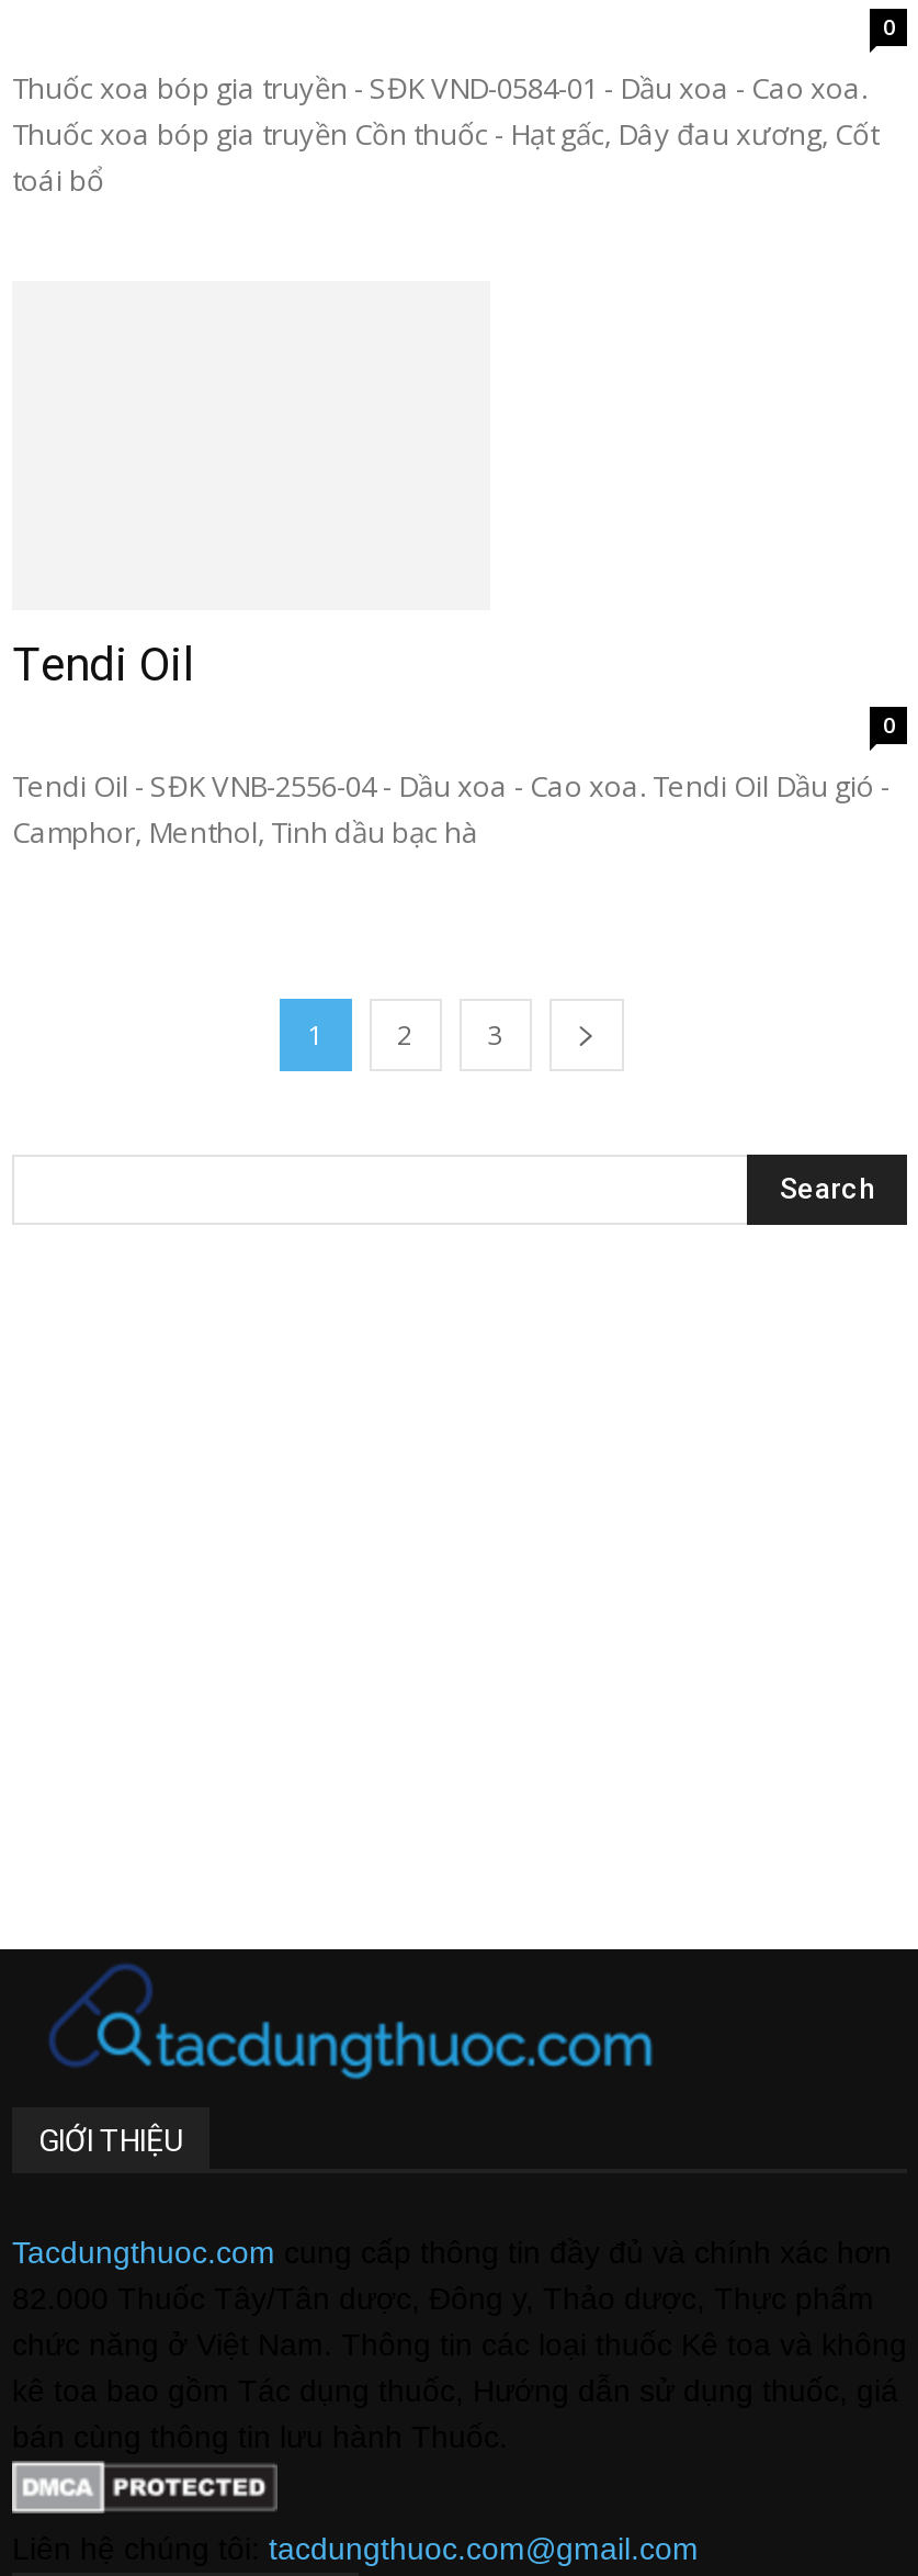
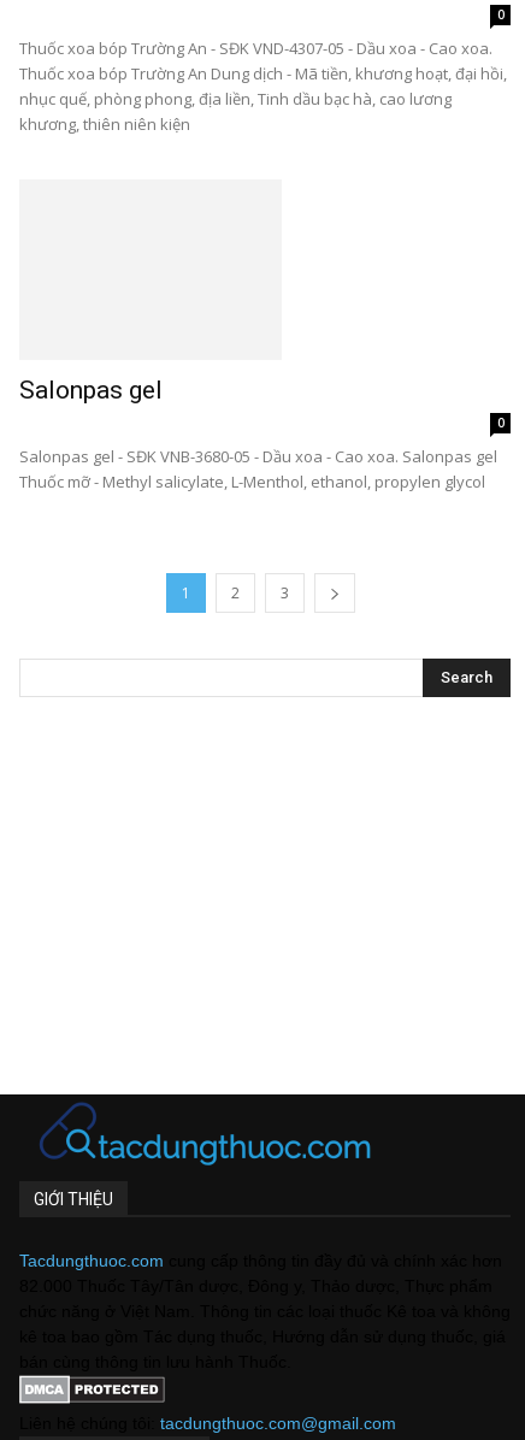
- Thuốc xoa bóp gia truyền - SĐK VND-0584-01 - Dầu xoa - Cao xoa.
- Thuốc xoa bóp gia truyền Cồn thuốc - Hạt gấc, Dây đau xương, Cốt
- toái bổ
+ Thuốc xoa bóp Trường An - SĐK VND-4307-05 - Dầu xoa - Cao xoa.
+ Thuốc xoa bóp Trường An Dung dịch - Mã tiền, khương hoạt, đại hồi,
+ nhục quế, phòng phong, địa liền, Tinh dầu bạc hà, cao lương
+ khương, thiên niên kiện

- Tendi Oil
+ Salonpas gel

- Tendi Oil - SĐK VNB-2556-04 - Dầu xoa - Cao xoa. Tendi Oil Dầu gió -
- Camphor, Menthol, Tinh dầu bạc hà
+ Salonpas gel - SĐK VNB-3680-05 - Dầu xoa - Cao xoa. Salonpas gel
+ Thuốc mỡ - Methyl salicylate, L-Menthol, ethanol, propylen glycol
